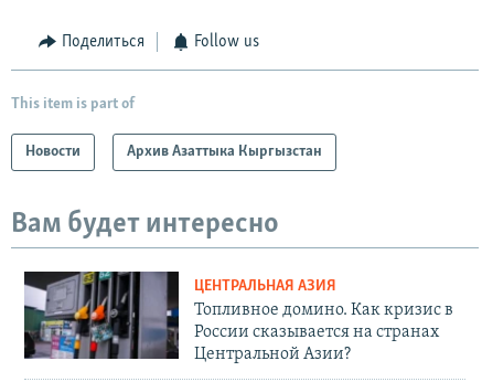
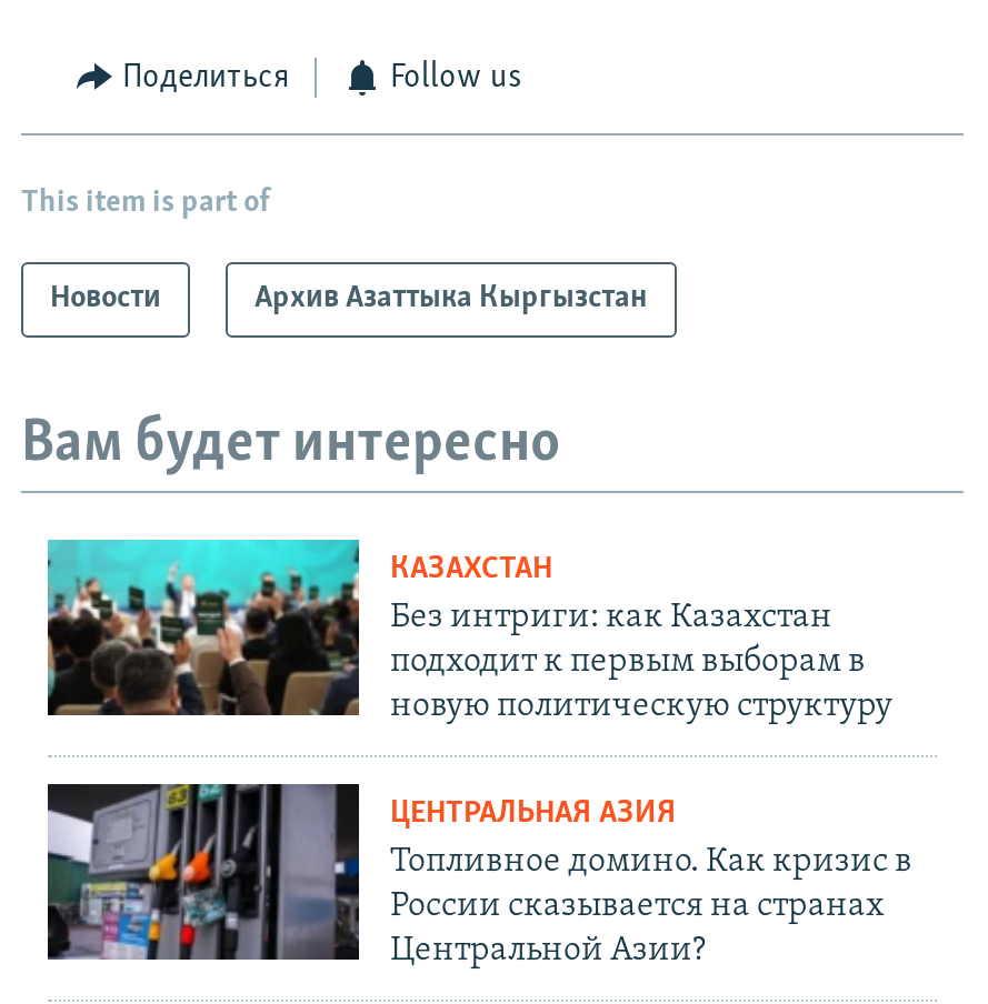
+ [image]
+ КАЗАХСТАН
+ Без интриги: как Казахстан
+ подходит к первым выборам в
+ новую политическую структуру
